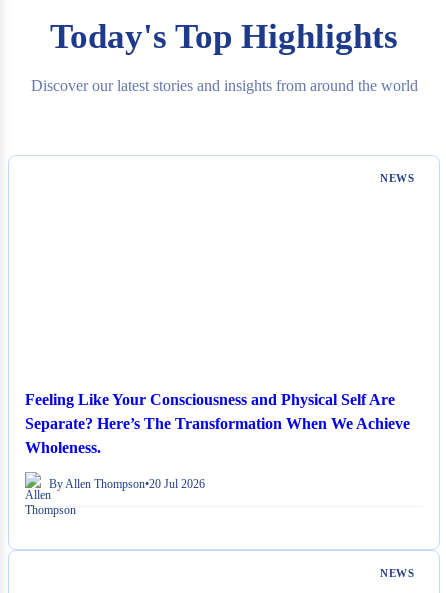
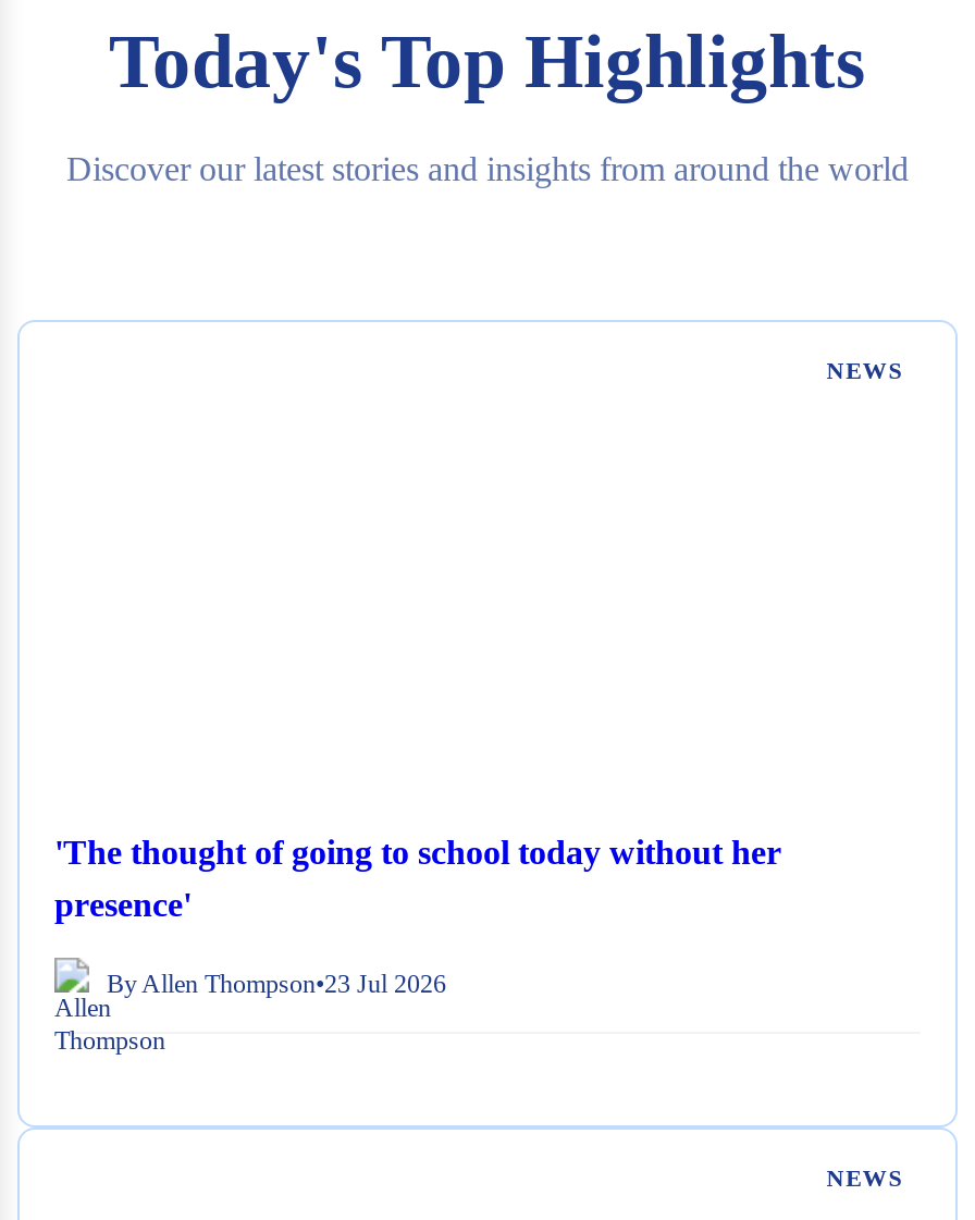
- Feeling Like Your Consciousness and Physical Self Are
- Separate? Here’s The Transformation When We Achieve
- Wholeness.
+ 'The thought of going to school today without her
+ presence'

- By Allen Thompson•20 Jul 2026
+ By Allen Thompson•23 Jul 2026
